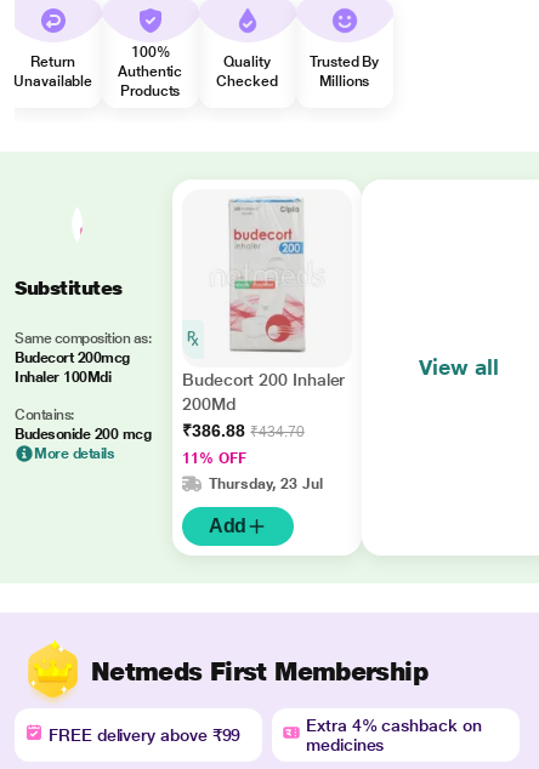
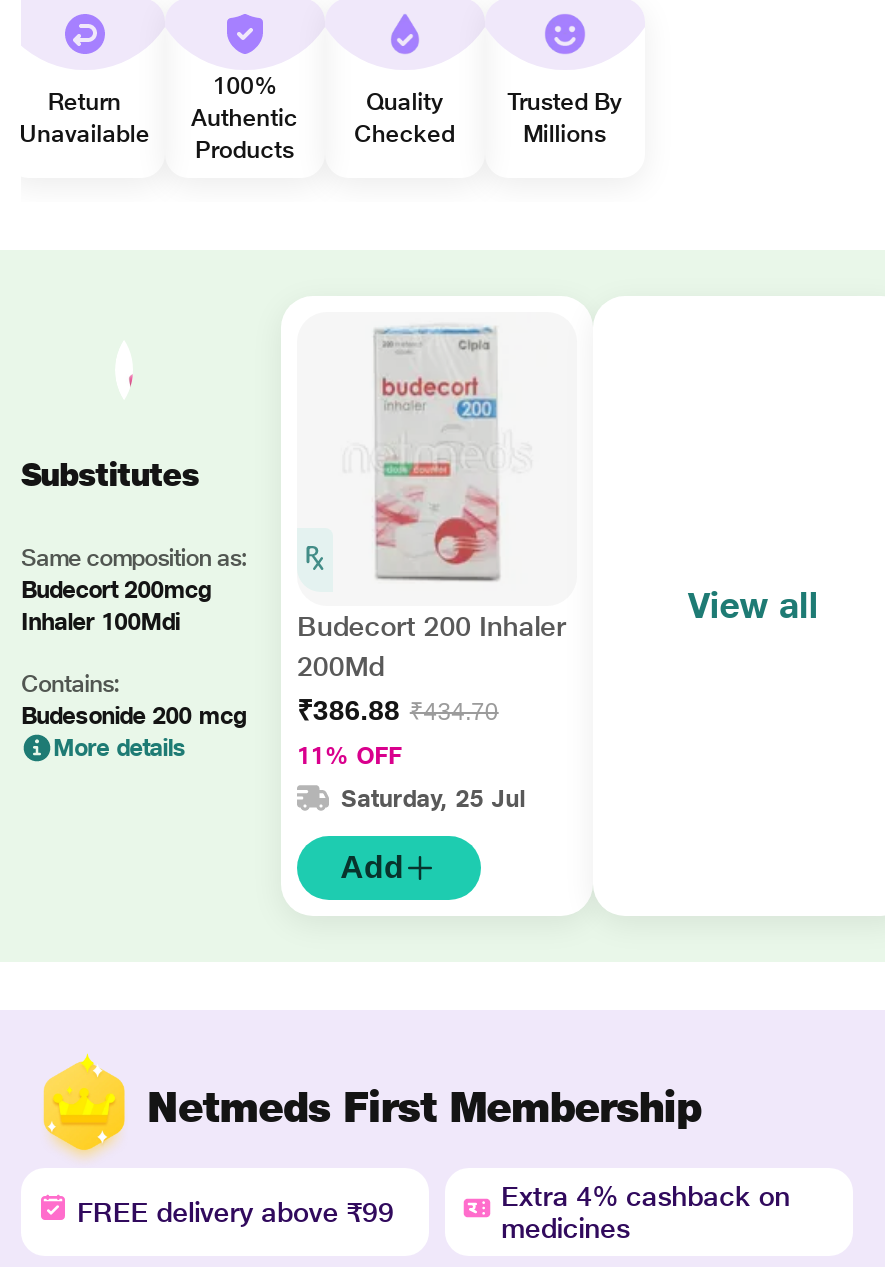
- Thursday, 23 Jul
+ Saturday, 25 Jul
